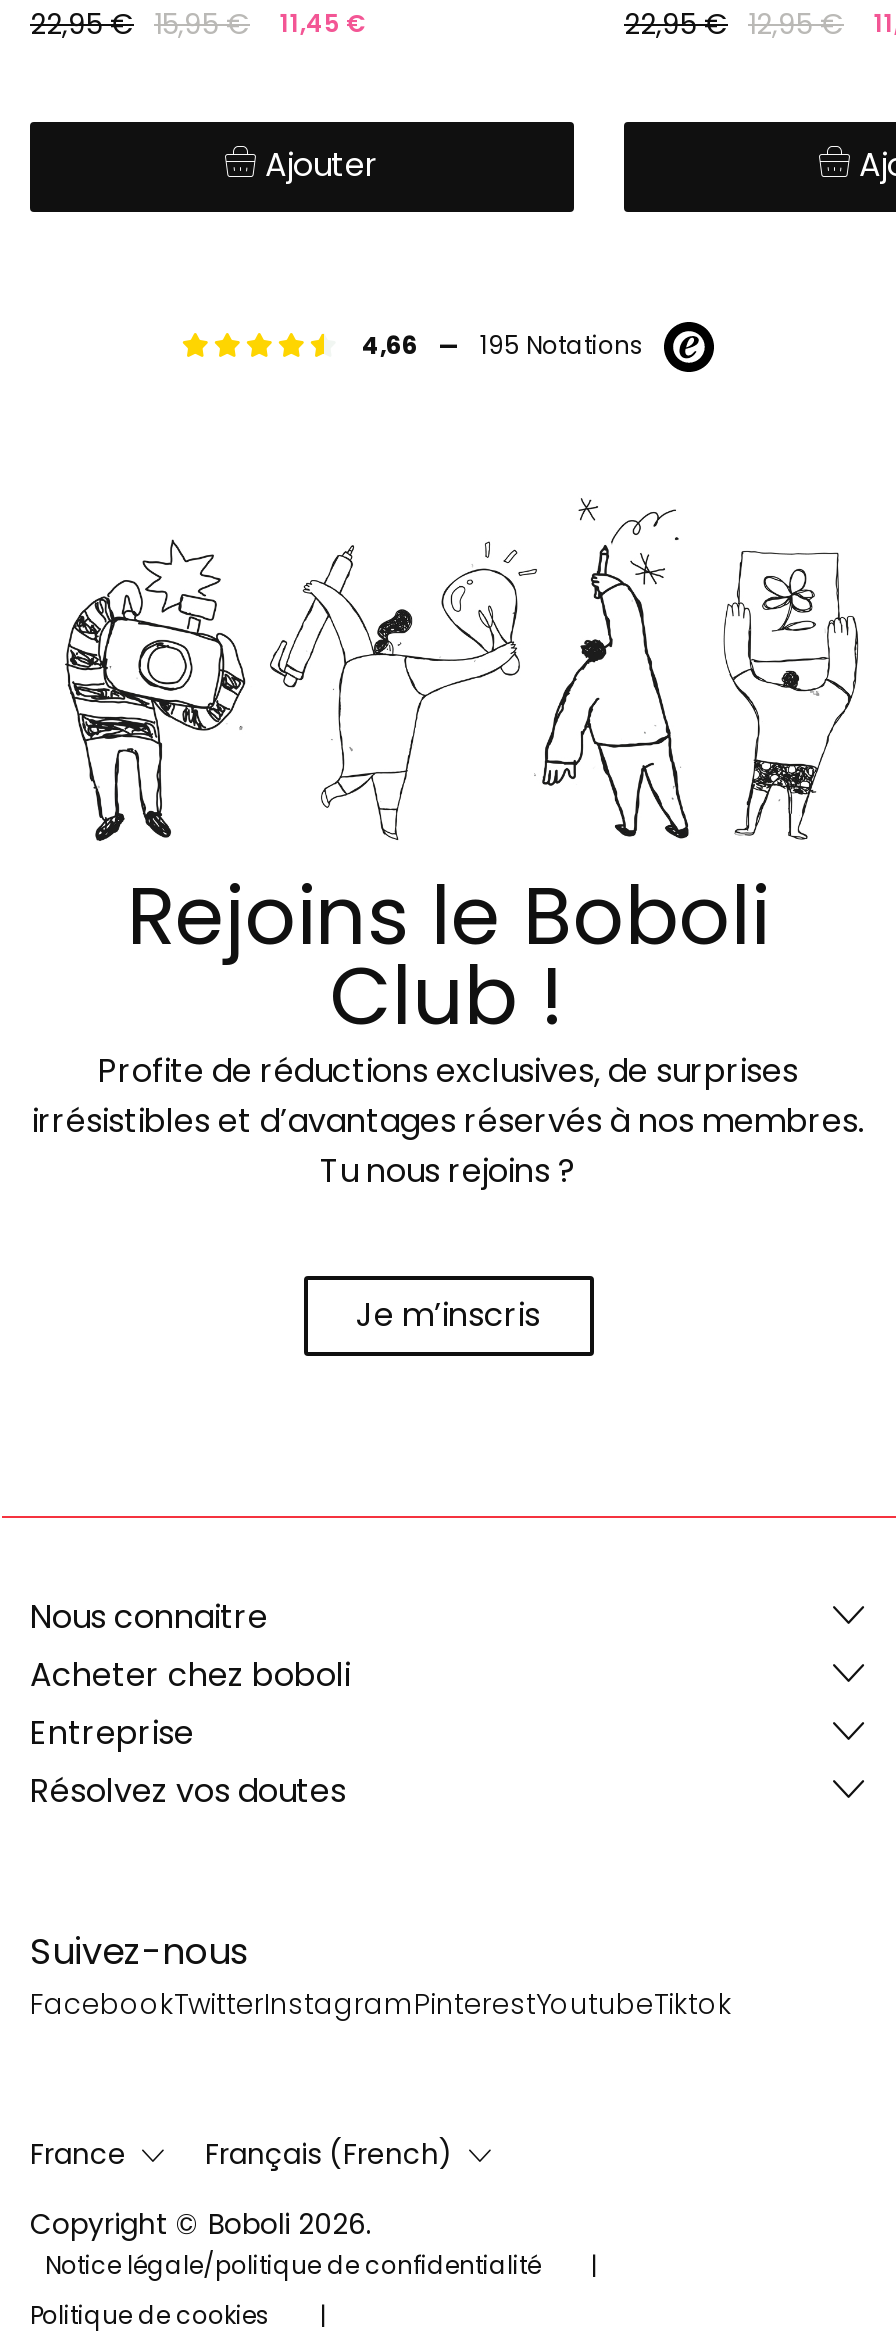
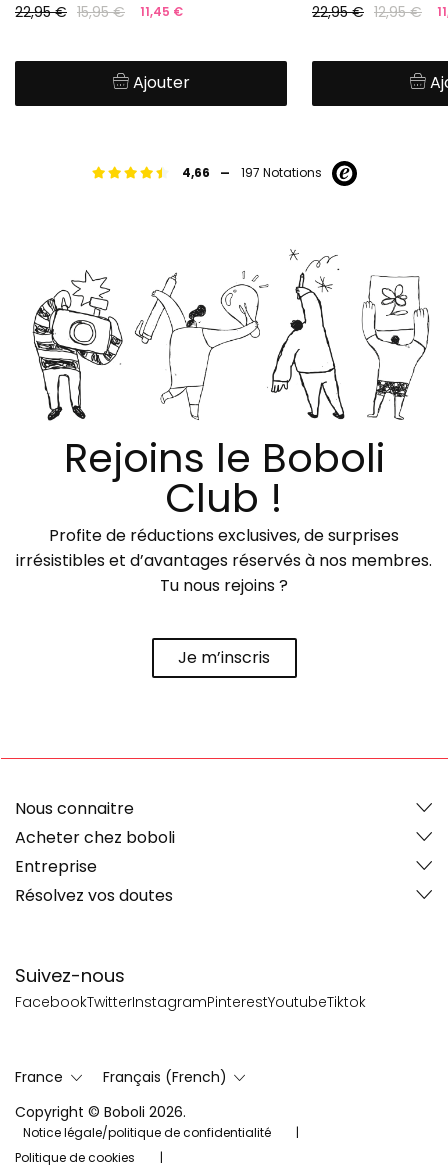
- 4,66 - 195 Notations
+ 4,66 - 197 Notations
